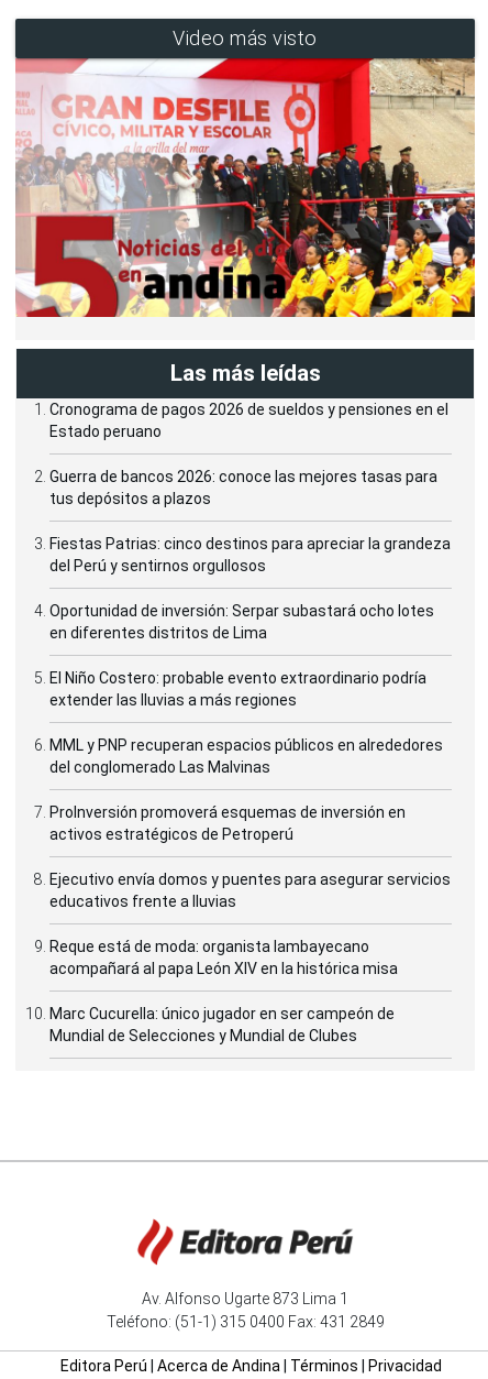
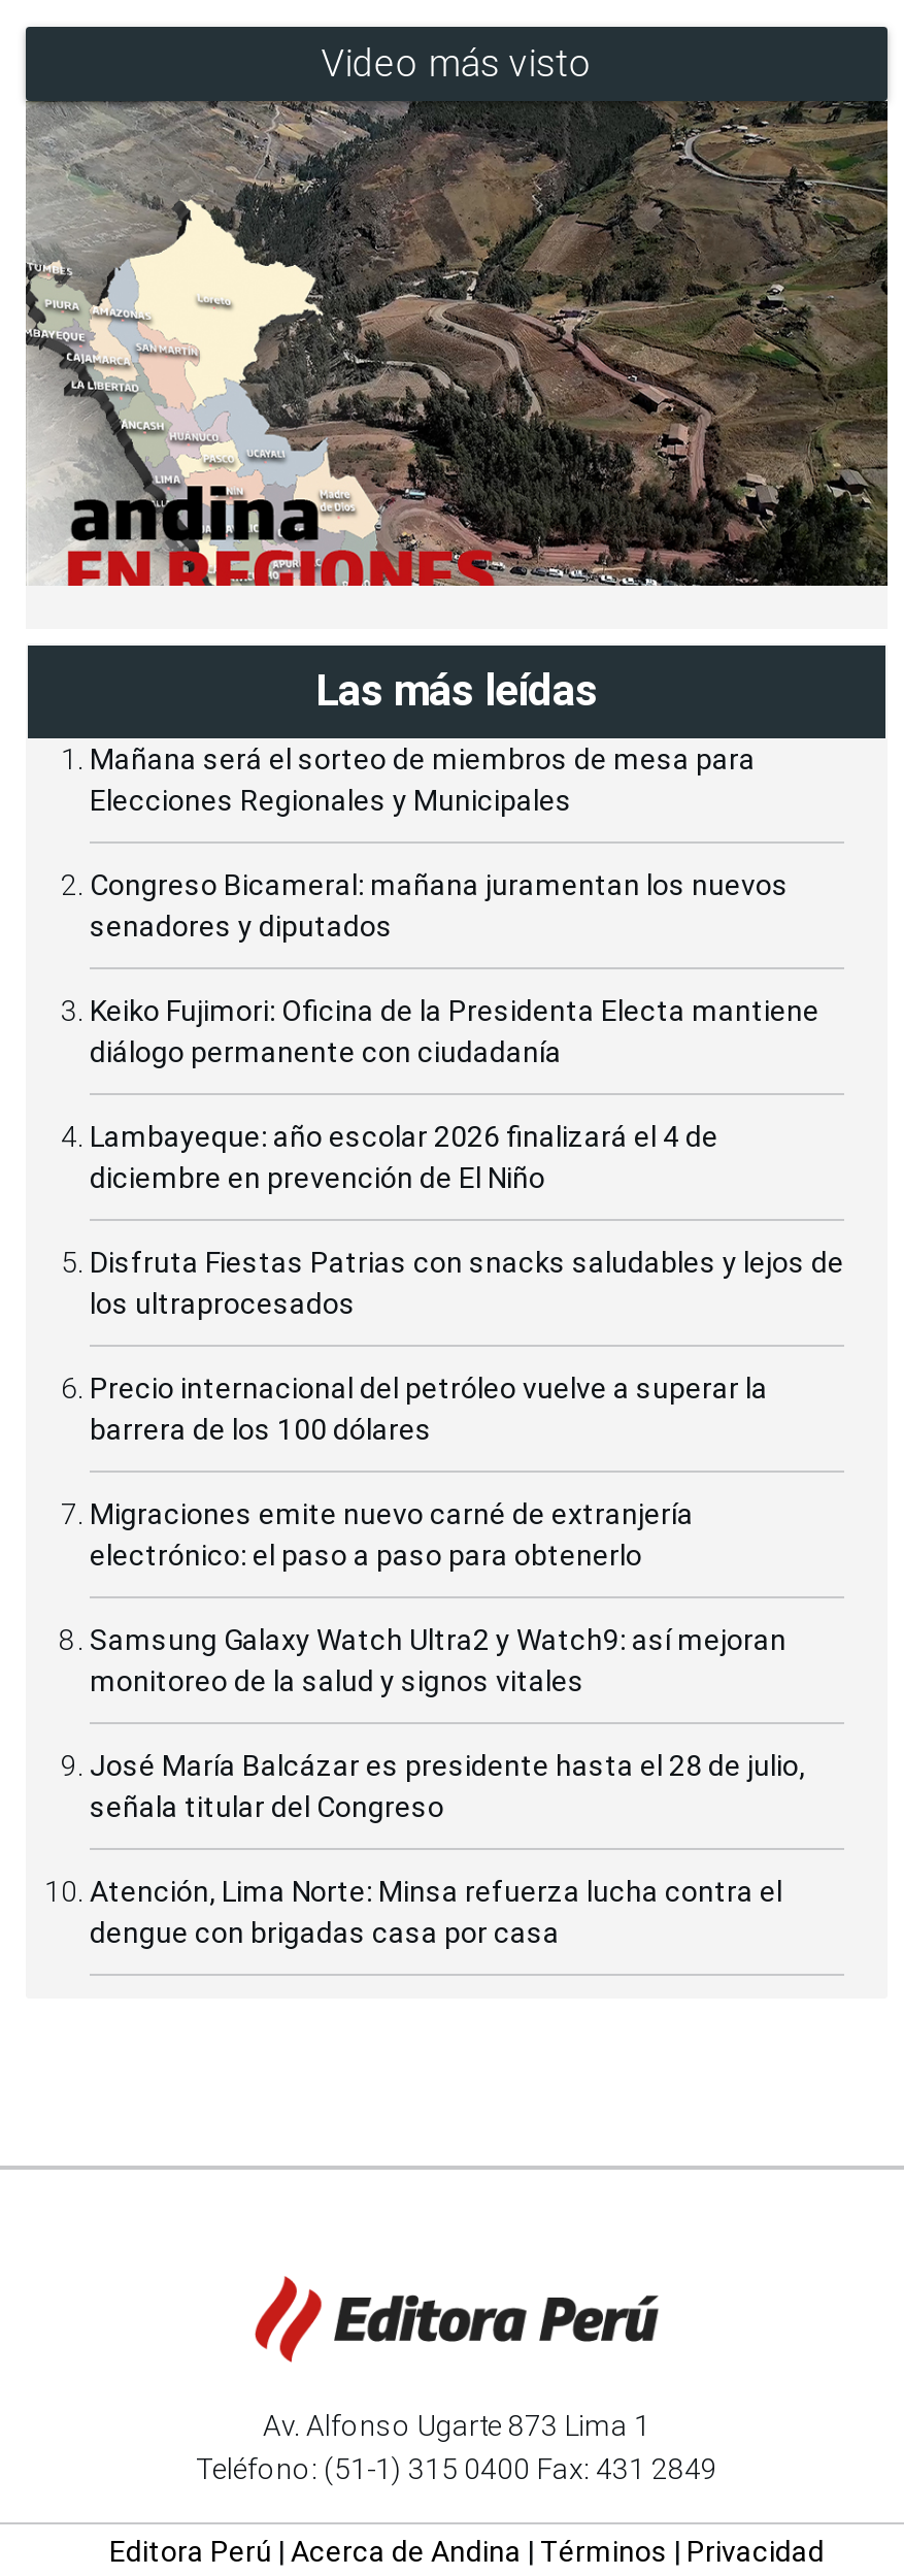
- [image]
+ [image]

- Cronograma de pagos 2026 de sueldos y pensiones en el
- Estado peruano
+ Mañana será el sorteo de miembros de mesa para
+ Elecciones Regionales y Municipales

- Guerra de bancos 2026: conoce las mejores tasas para
- tus depósitos a plazos
+ Congreso Bicameral: mañana juramentan los nuevos
+ senadores y diputados

- Fiestas Patrias: cinco destinos para apreciar la grandeza
- del Perú y sentirnos orgullosos
+ Keiko Fujimori: Oficina de la Presidenta Electa mantiene
+ diálogo permanente con ciudadanía

- Oportunidad de inversión: Serpar subastará ocho lotes
- en diferentes distritos de Lima
+ Lambayeque: año escolar 2026 finalizará el 4 de
+ diciembre en prevención de El Niño

- El Niño Costero: probable evento extraordinario podría
- extender las lluvias a más regiones
+ Disfruta Fiestas Patrias con snacks saludables y lejos de
+ los ultraprocesados

- MML y PNP recuperan espacios públicos en alrededores
- del conglomerado Las Malvinas
+ Precio internacional del petróleo vuelve a superar la
+ barrera de los 100 dólares

- ProInversión promoverá esquemas de inversión en
- activos estratégicos de Petroperú
+ Migraciones emite nuevo carné de extranjería
+ electrónico: el paso a paso para obtenerlo

- Ejecutivo envía domos y puentes para asegurar servicios
- educativos frente a lluvias
+ Samsung Galaxy Watch Ultra2 y Watch9: así mejoran
+ monitoreo de la salud y signos vitales

- Reque está de moda: organista lambayecano
- acompañará al papa León XIV en la histórica misa
+ José María Balcázar es presidente hasta el 28 de julio,
+ señala titular del Congreso

- Marc Cucurella: único jugador en ser campeón de
- Mundial de Selecciones y Mundial de Clubes
+ Atención, Lima Norte: Minsa refuerza lucha contra el
+ dengue con brigadas casa por casa
